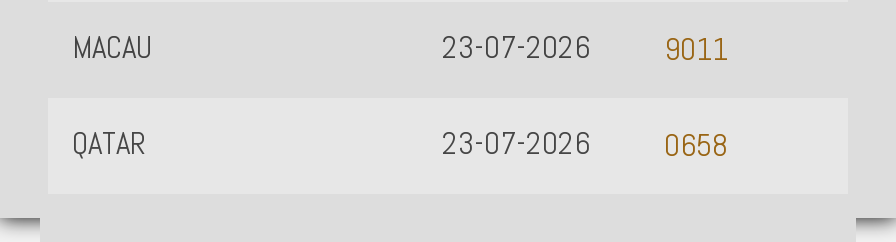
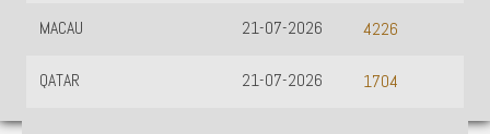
- 23-07-2026
+ 21-07-2026

- 9011
+ 4226

- 23-07-2026
+ 21-07-2026

- 0658
+ 1704
